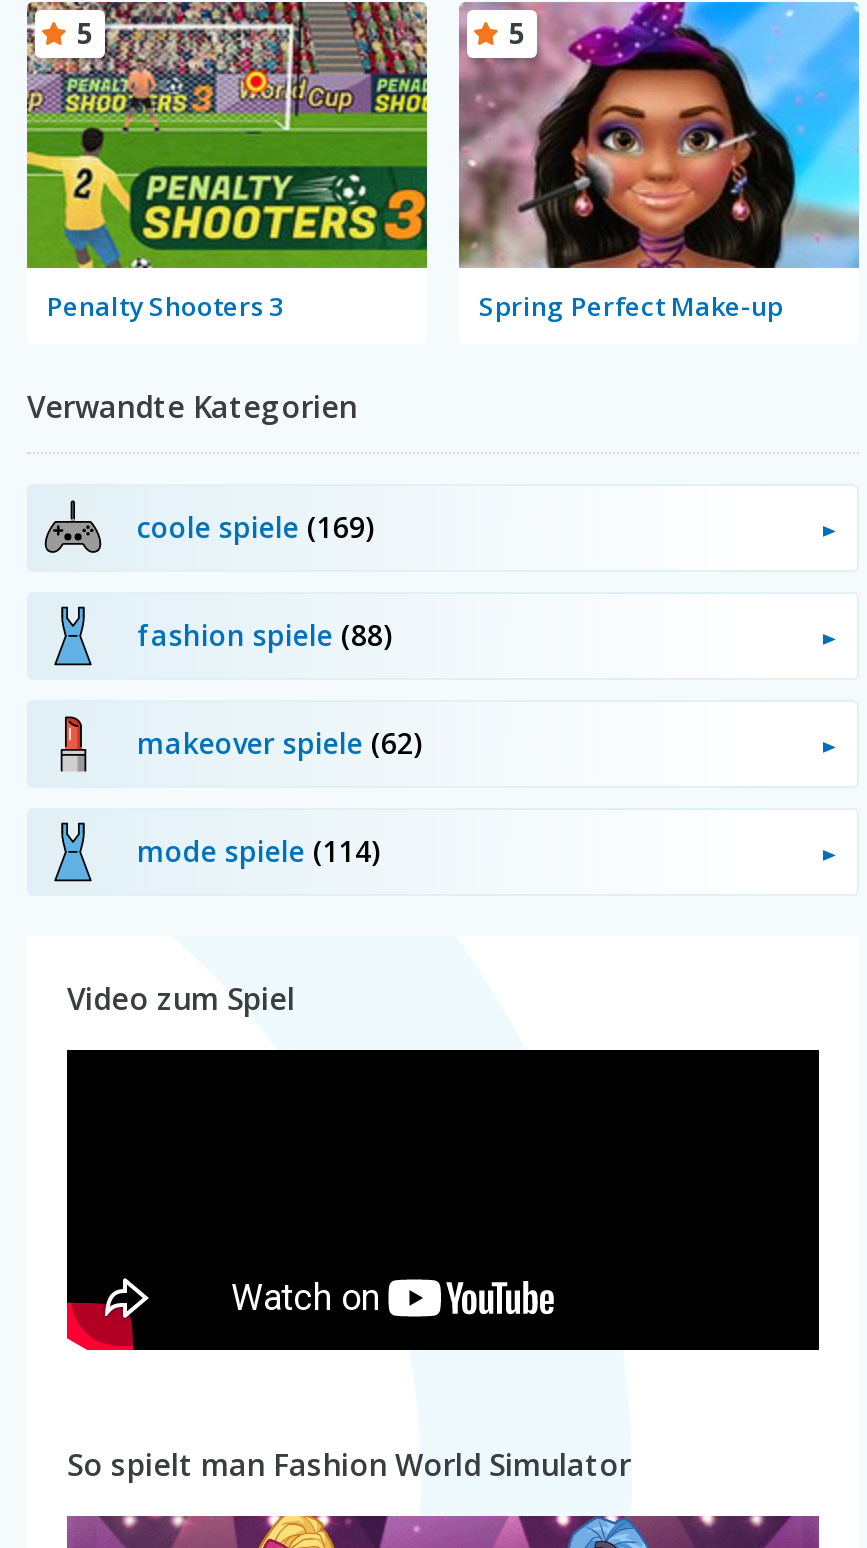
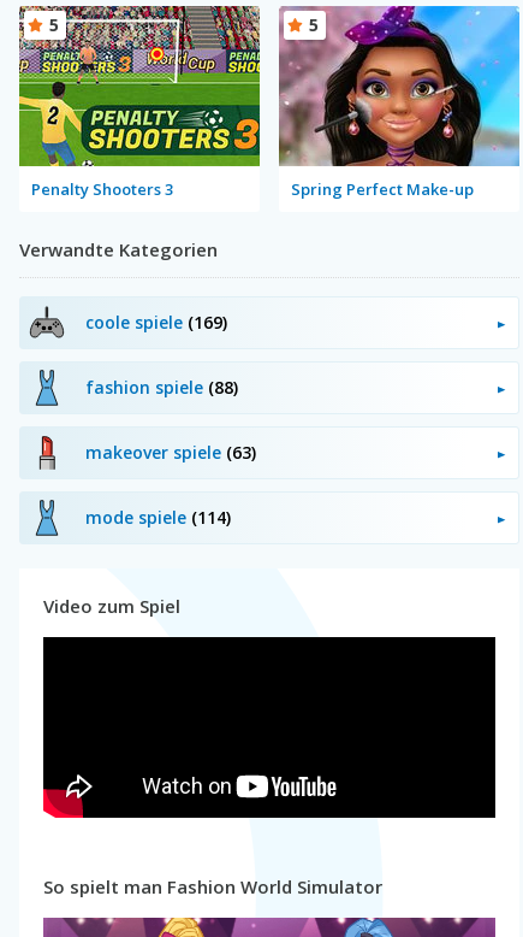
- makeover spiele (62)
+ makeover spiele (63)
